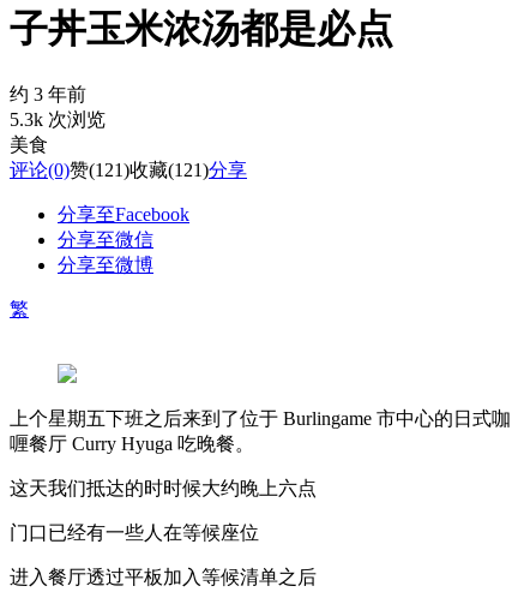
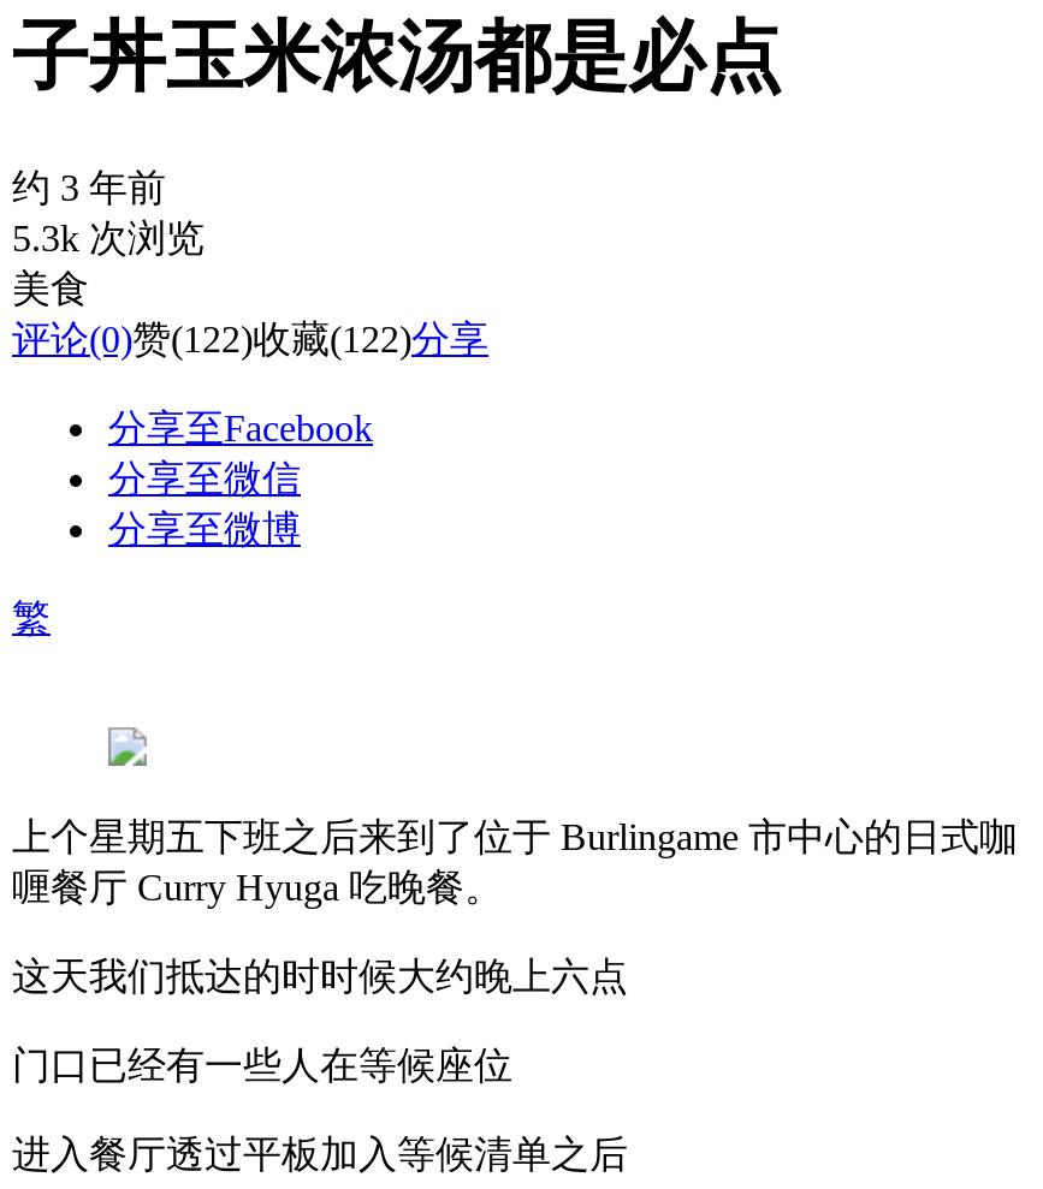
- 评论(0)赞(121)收藏(121)分享
+ 评论(0)赞(122)收藏(122)分享
